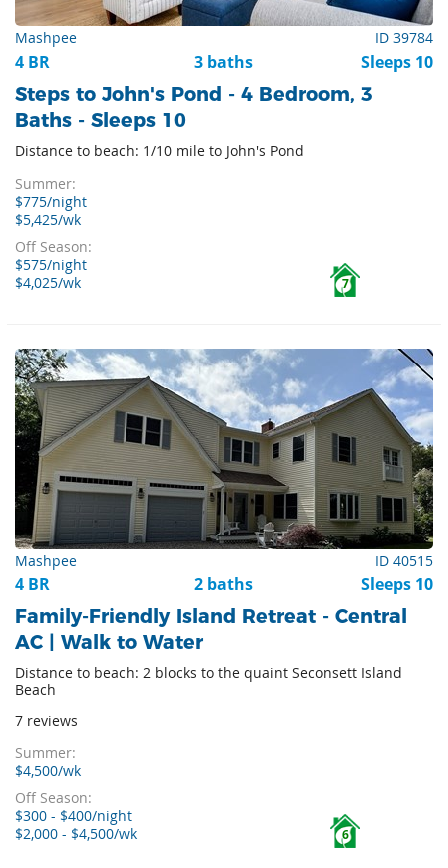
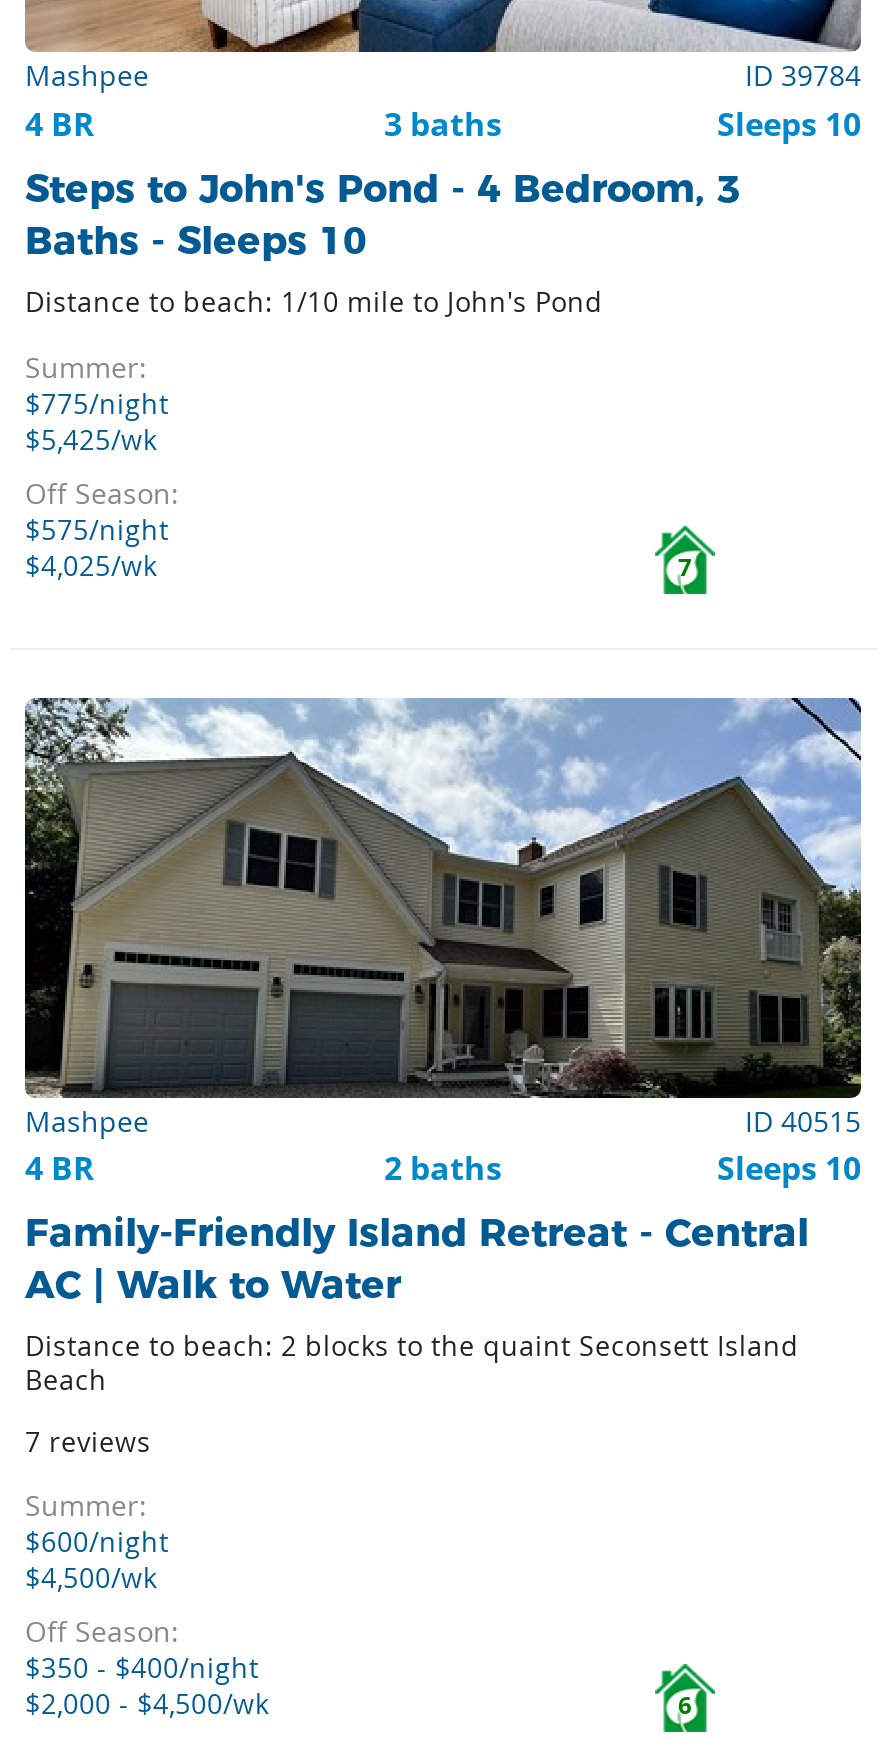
+ $600/night

- $300 - $400/night
+ $350 - $400/night
